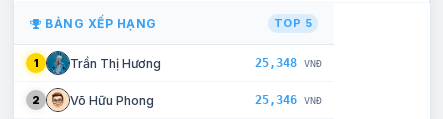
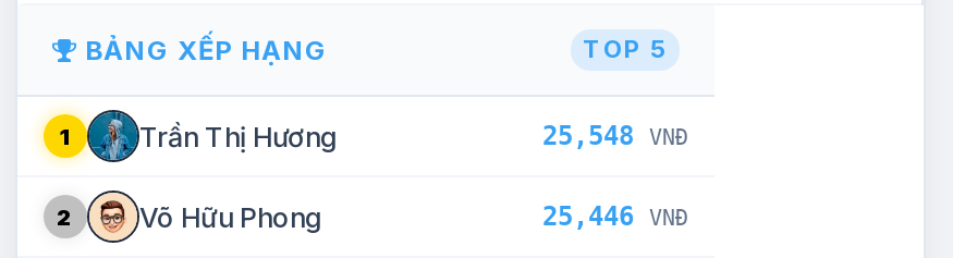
- 25,348 VNĐ
+ 25,548 VNĐ

- 25,346 VNĐ
+ 25,446 VNĐ
